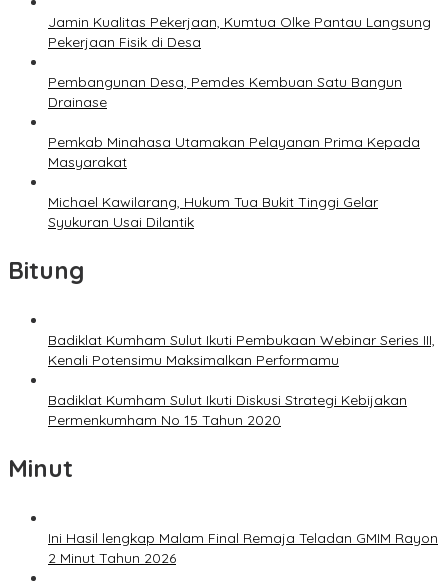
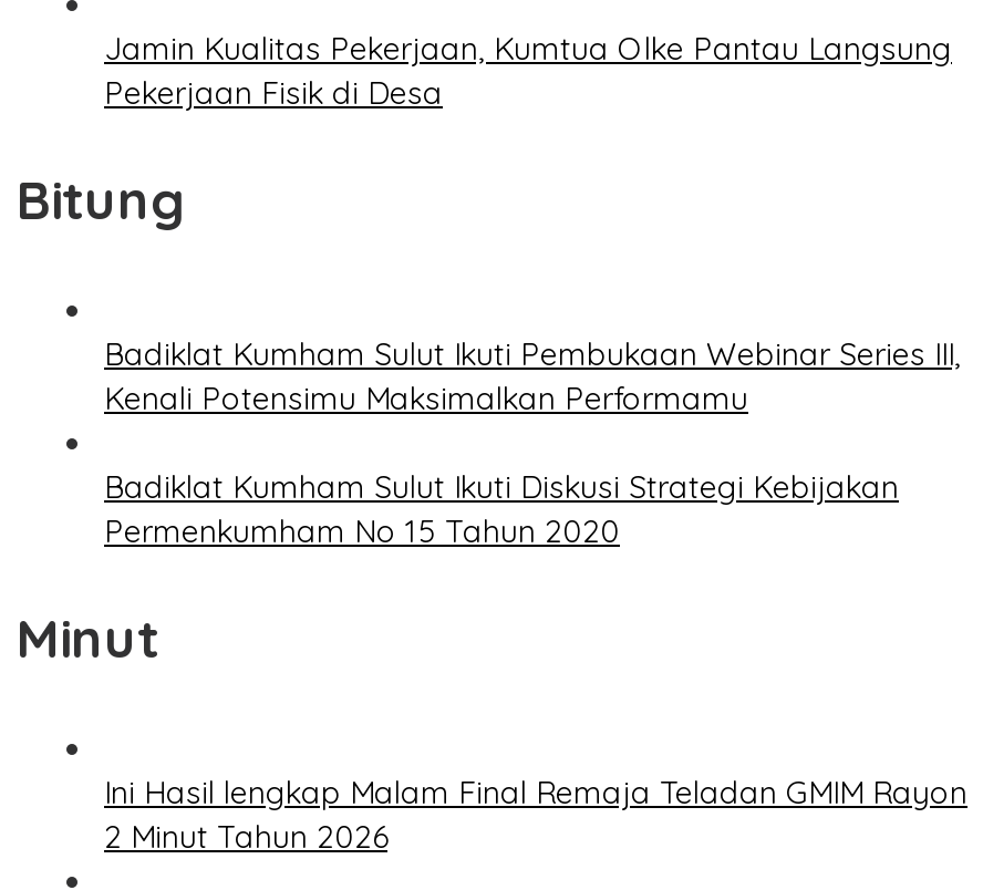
- Pembangunan Desa, Pemdes Kembuan Satu Bangun
- Drainase
- Pemkab Minahasa Utamakan Pelayanan Prima Kepada
- Masyarakat
- Michael Kawilarang, Hukum Tua Bukit Tinggi Gelar
- Syukuran Usai Dilantik
